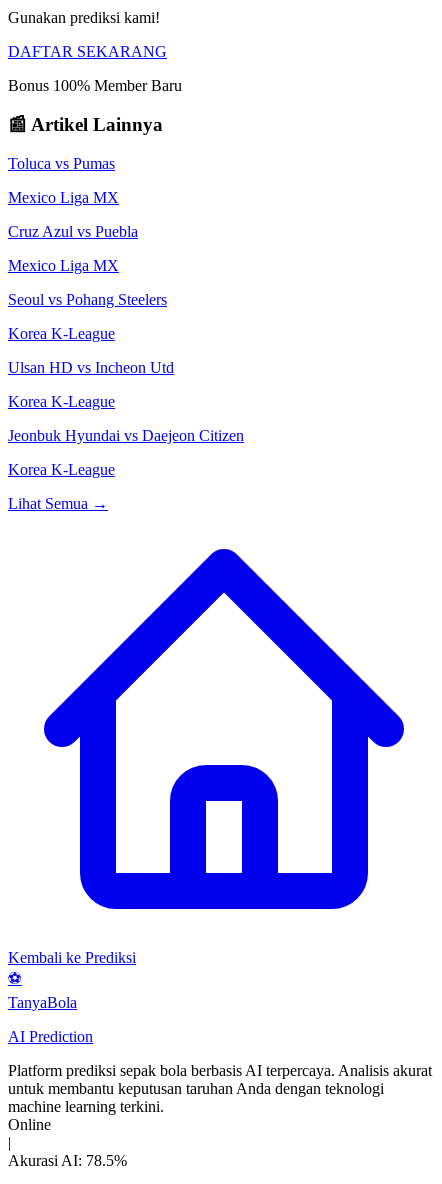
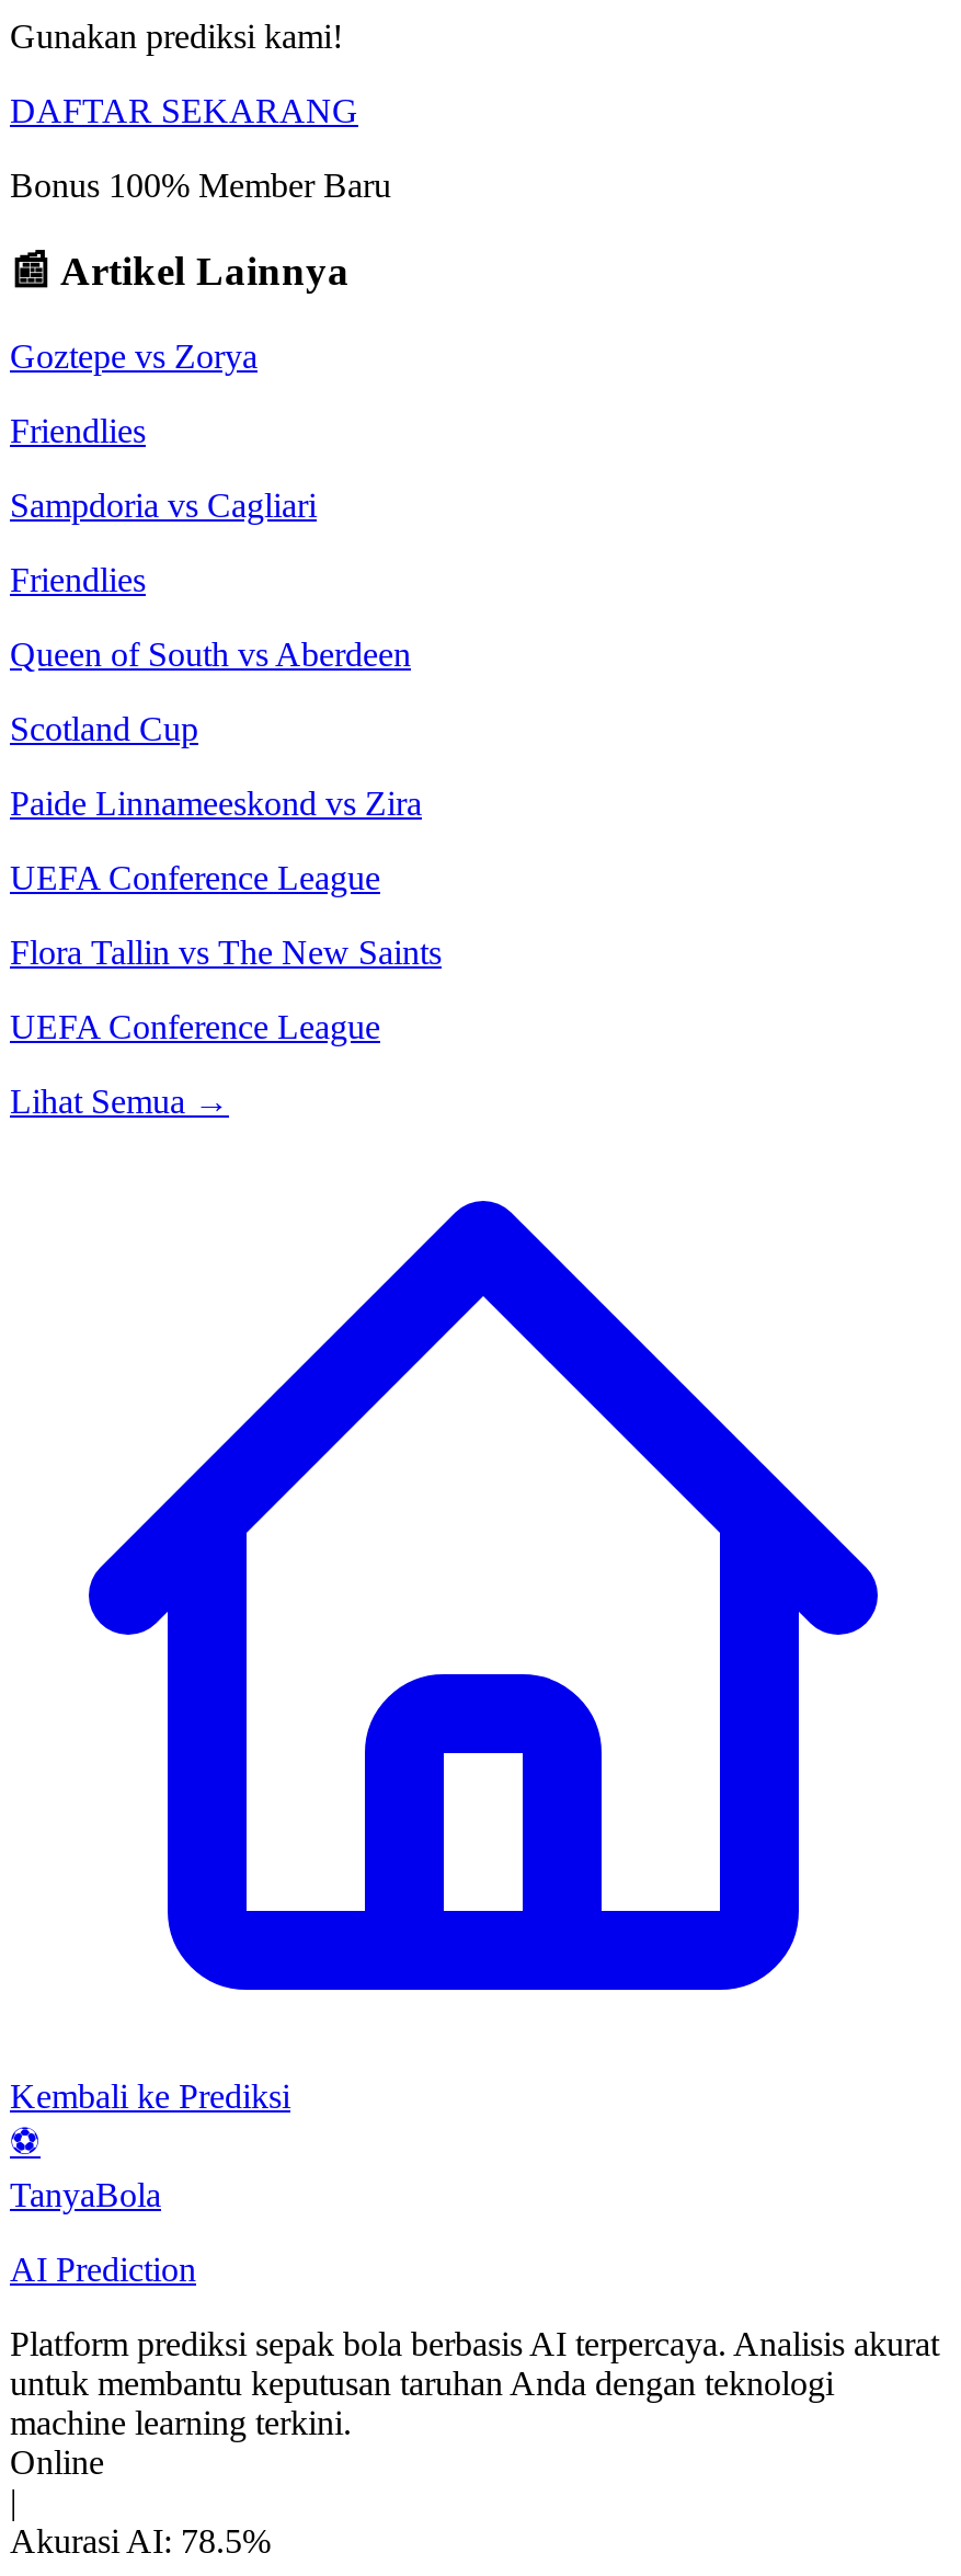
- Toluca vs Pumas
+ Goztepe vs Zorya

- Mexico Liga MX
+ Friendlies

- Cruz Azul vs Puebla
+ Sampdoria vs Cagliari

- Mexico Liga MX
+ Friendlies

- Seoul vs Pohang Steelers
+ Queen of South vs Aberdeen

- Korea K-League
+ Scotland Cup

- Ulsan HD vs Incheon Utd
+ Paide Linnameeskond vs Zira

- Korea K-League
+ UEFA Conference League

- Jeonbuk Hyundai vs Daejeon Citizen
+ Flora Tallin vs The New Saints

- Korea K-League
+ UEFA Conference League
